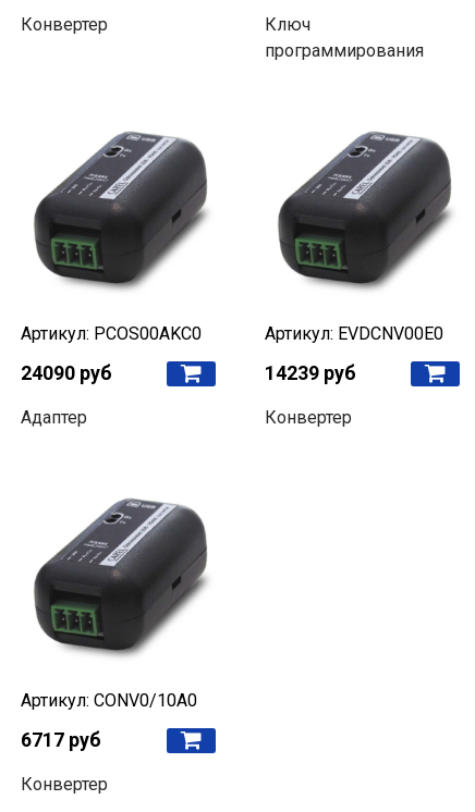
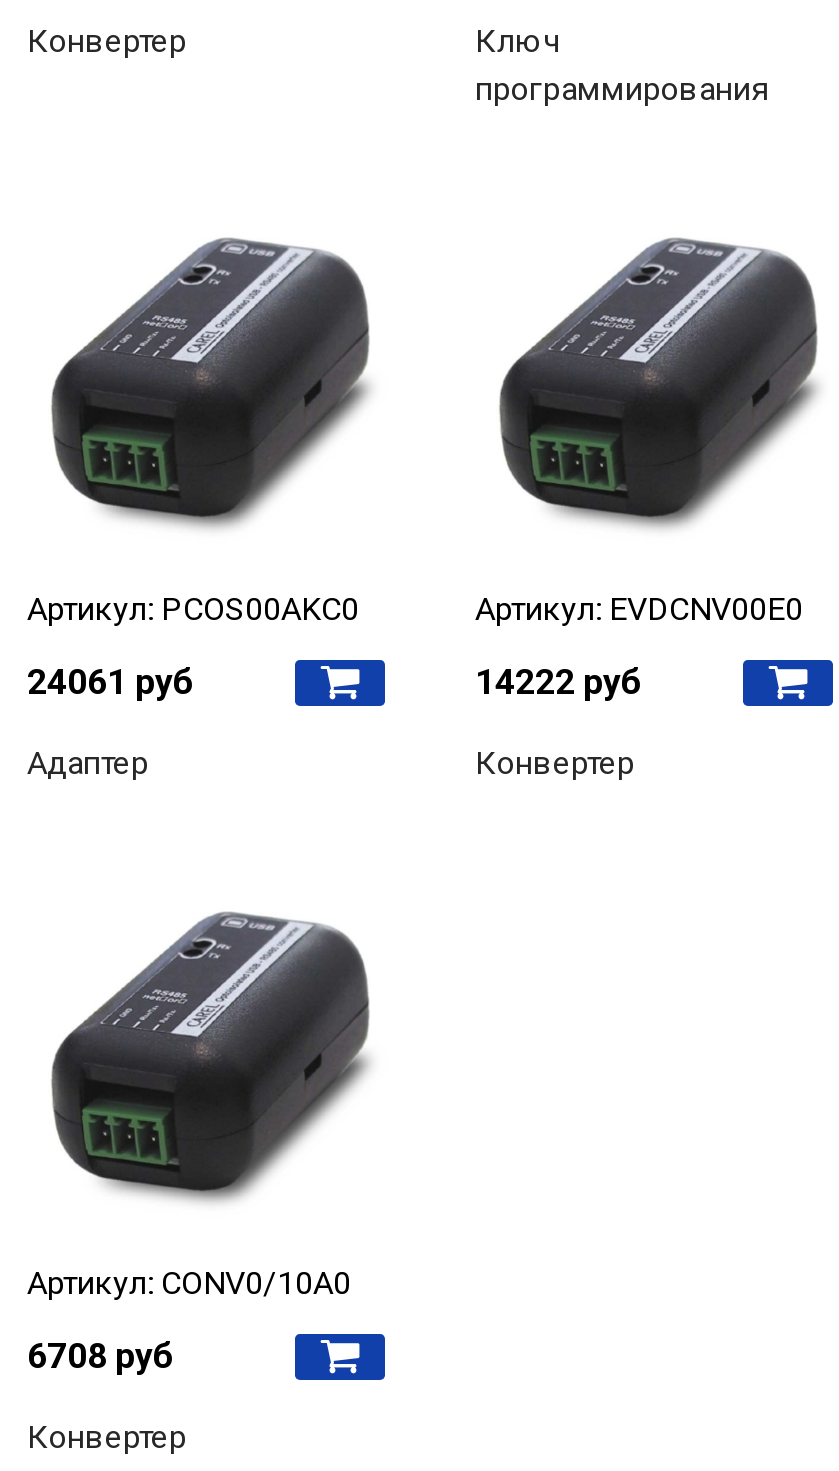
- 24090 руб
+ 24061 руб

- 14239 руб
+ 14222 руб

- 6717 руб
+ 6708 руб
